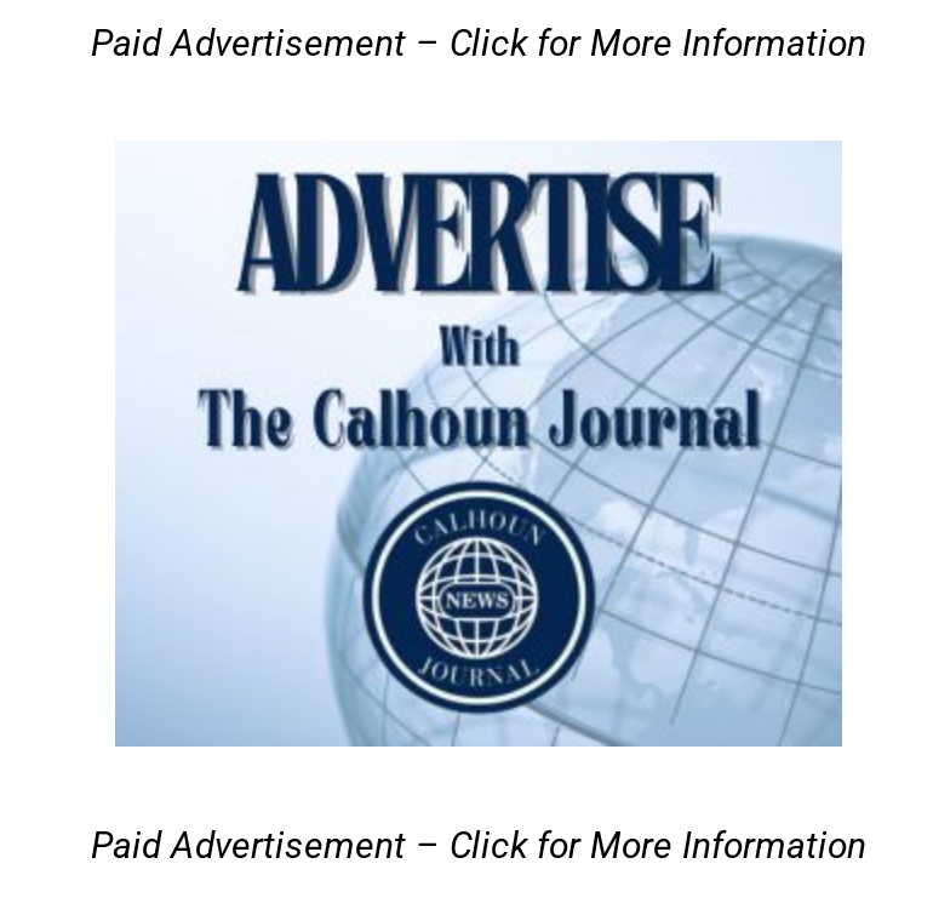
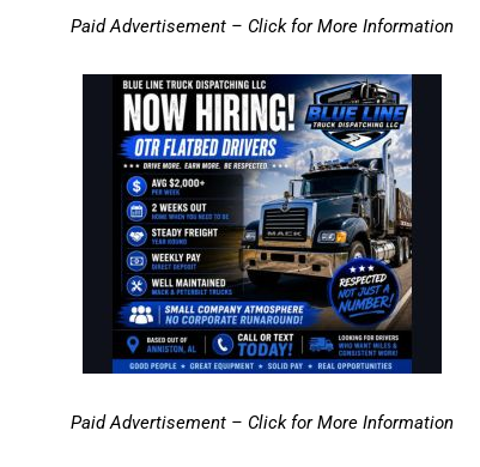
- [image]
+ [image]
